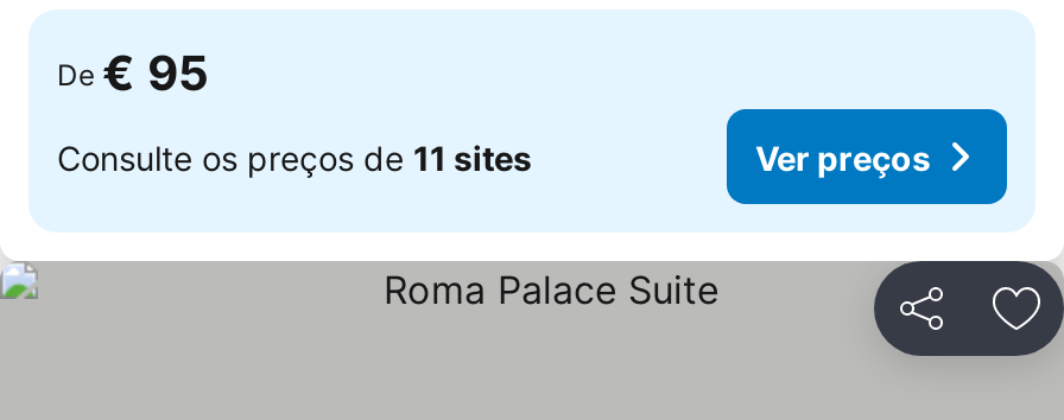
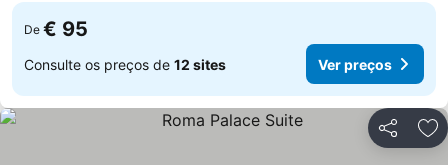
- Consulte os preços de 11 sites
+ Consulte os preços de 12 sites
